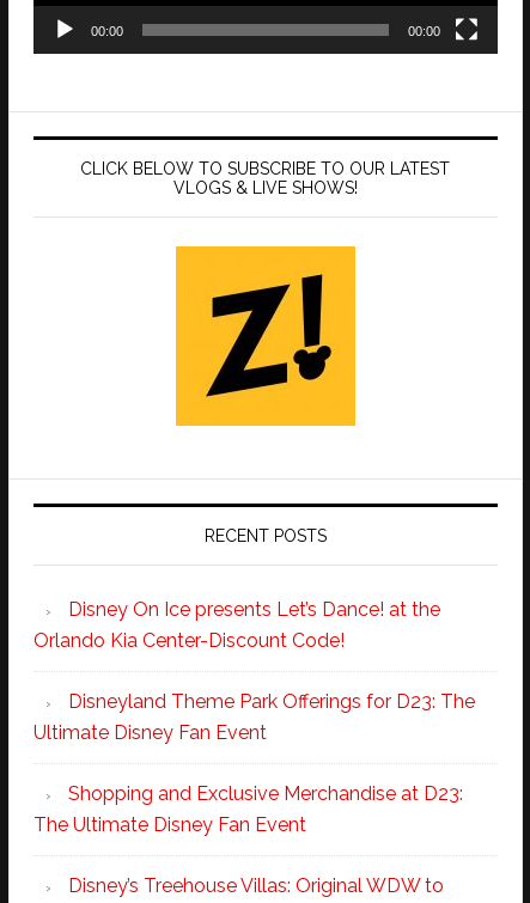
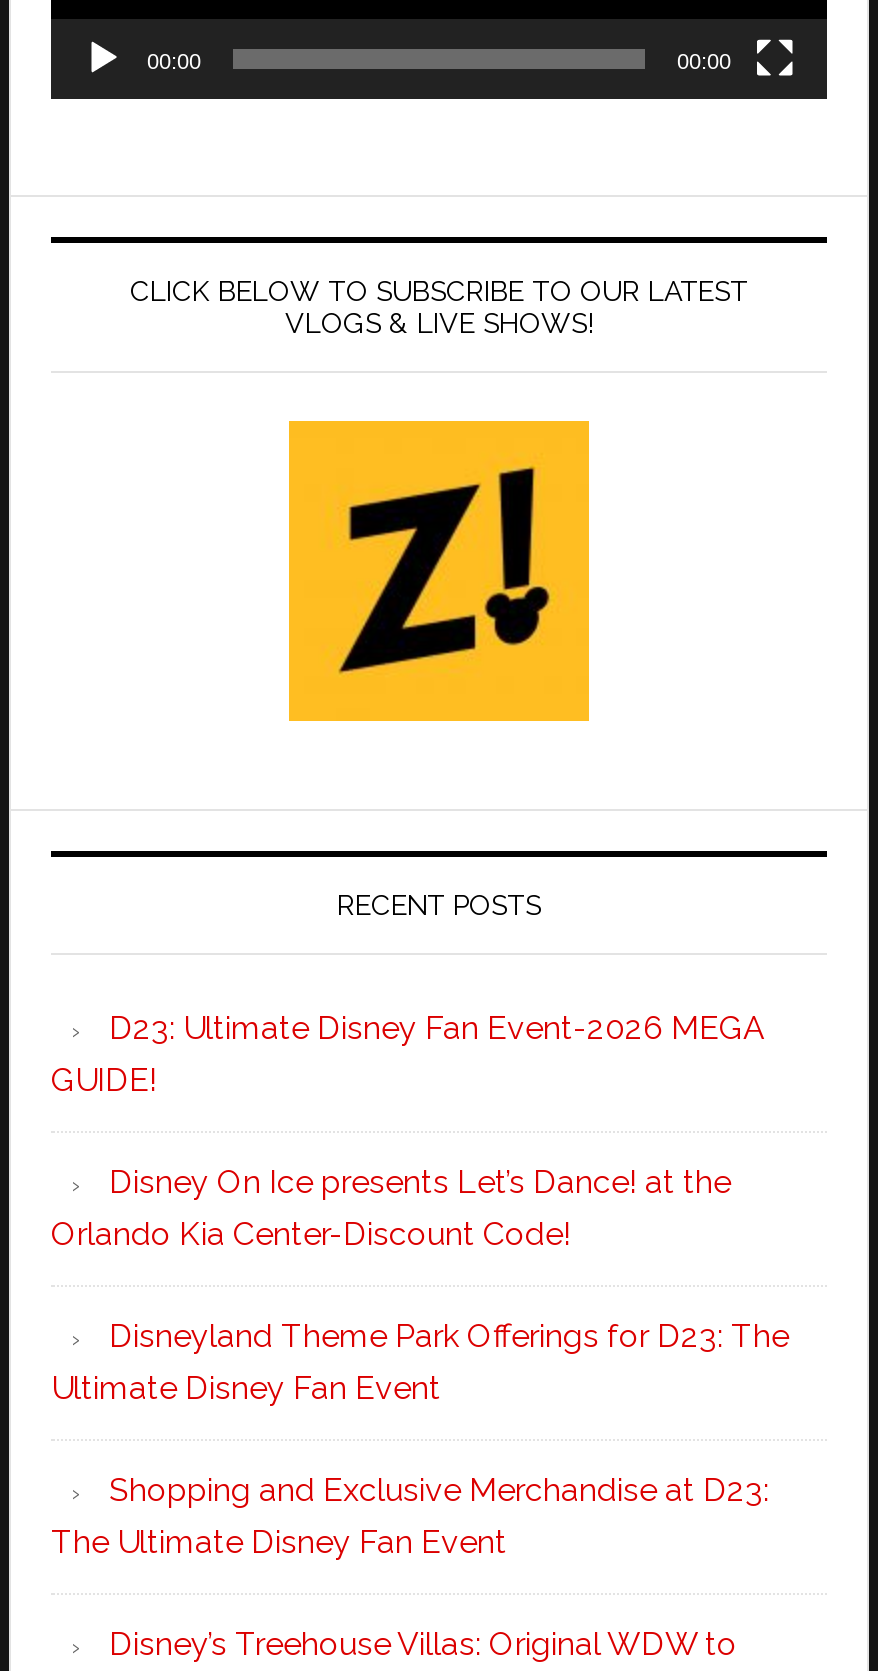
+ D23: Ultimate Disney Fan Event-2026 MEGA
+ GUIDE!
